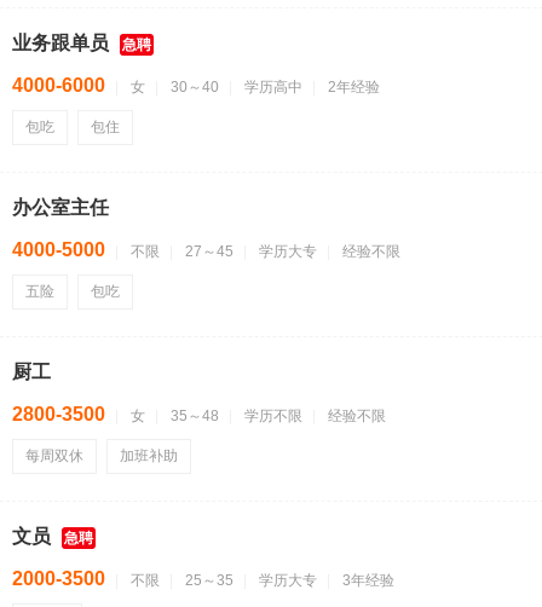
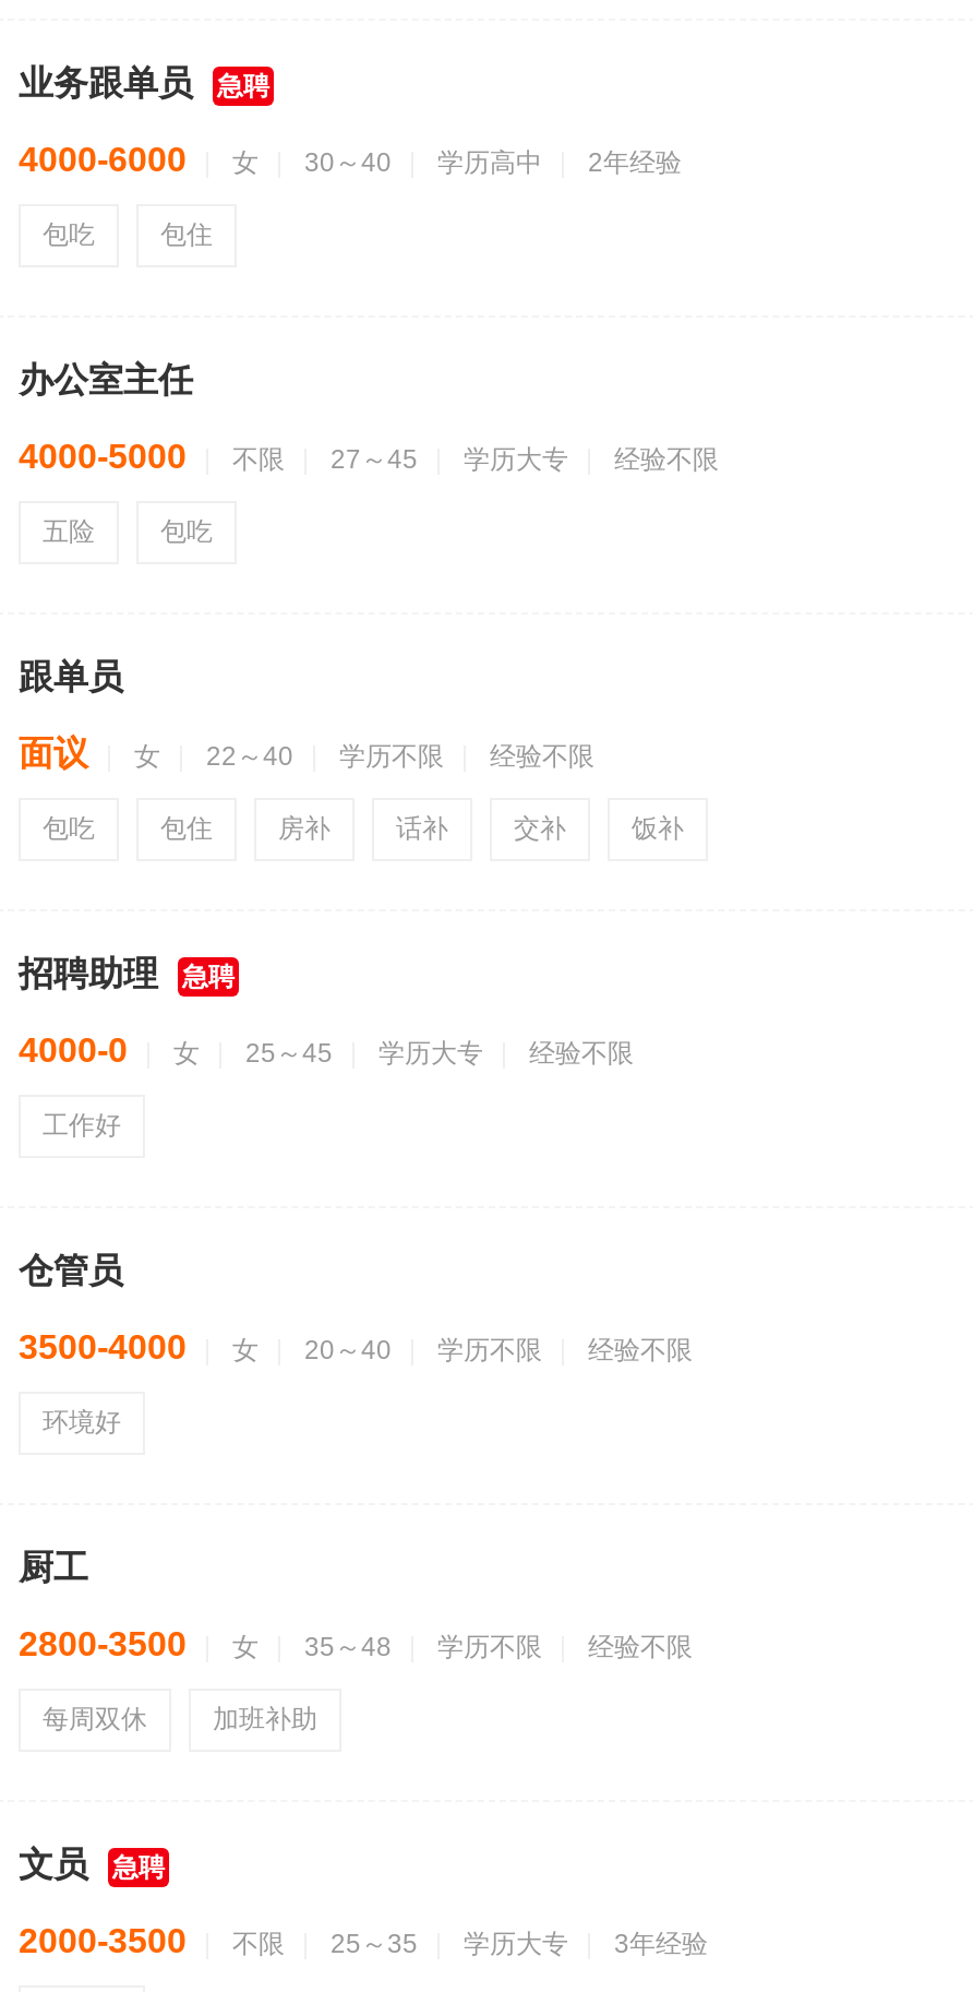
+ 跟单员
+ 面议
+ 女
+ 22～40
+ 学历不限
+ 经验不限
+ 包吃
+ 包住
+ 房补
+ 话补
+ 交补
+ 饭补

+ 招聘助理
+ 急聘
+ 4000-0
+ 女
+ 25～45
+ 学历大专
+ 经验不限
+ 工作好

+ 仓管员
+ 3500-4000
+ 女
+ 20～40
+ 学历不限
+ 经验不限
+ 环境好
